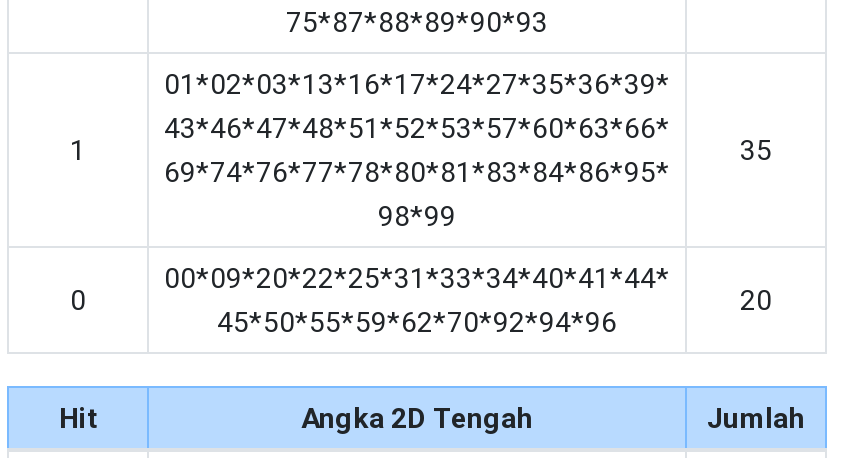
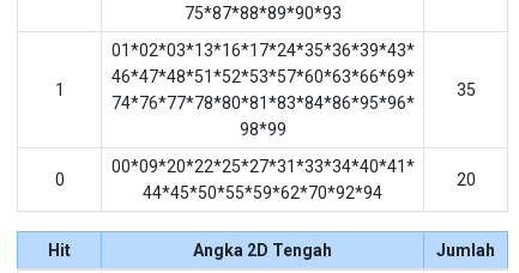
- 01*02*03*13*16*17*24*27*35*36*39*
+ 01*02*03*13*16*17*24*35*36*39*43*

- 43*46*47*48*51*52*53*57*60*63*66*
+ 46*47*48*51*52*53*57*60*63*66*69*

- 69*74*76*77*78*80*81*83*84*86*95*
+ 74*76*77*78*80*81*83*84*86*95*96*

- 00*09*20*22*25*31*33*34*40*41*44*
+ 00*09*20*22*25*27*31*33*34*40*41*

- 45*50*55*59*62*70*92*94*96
+ 44*45*50*55*59*62*70*92*94
